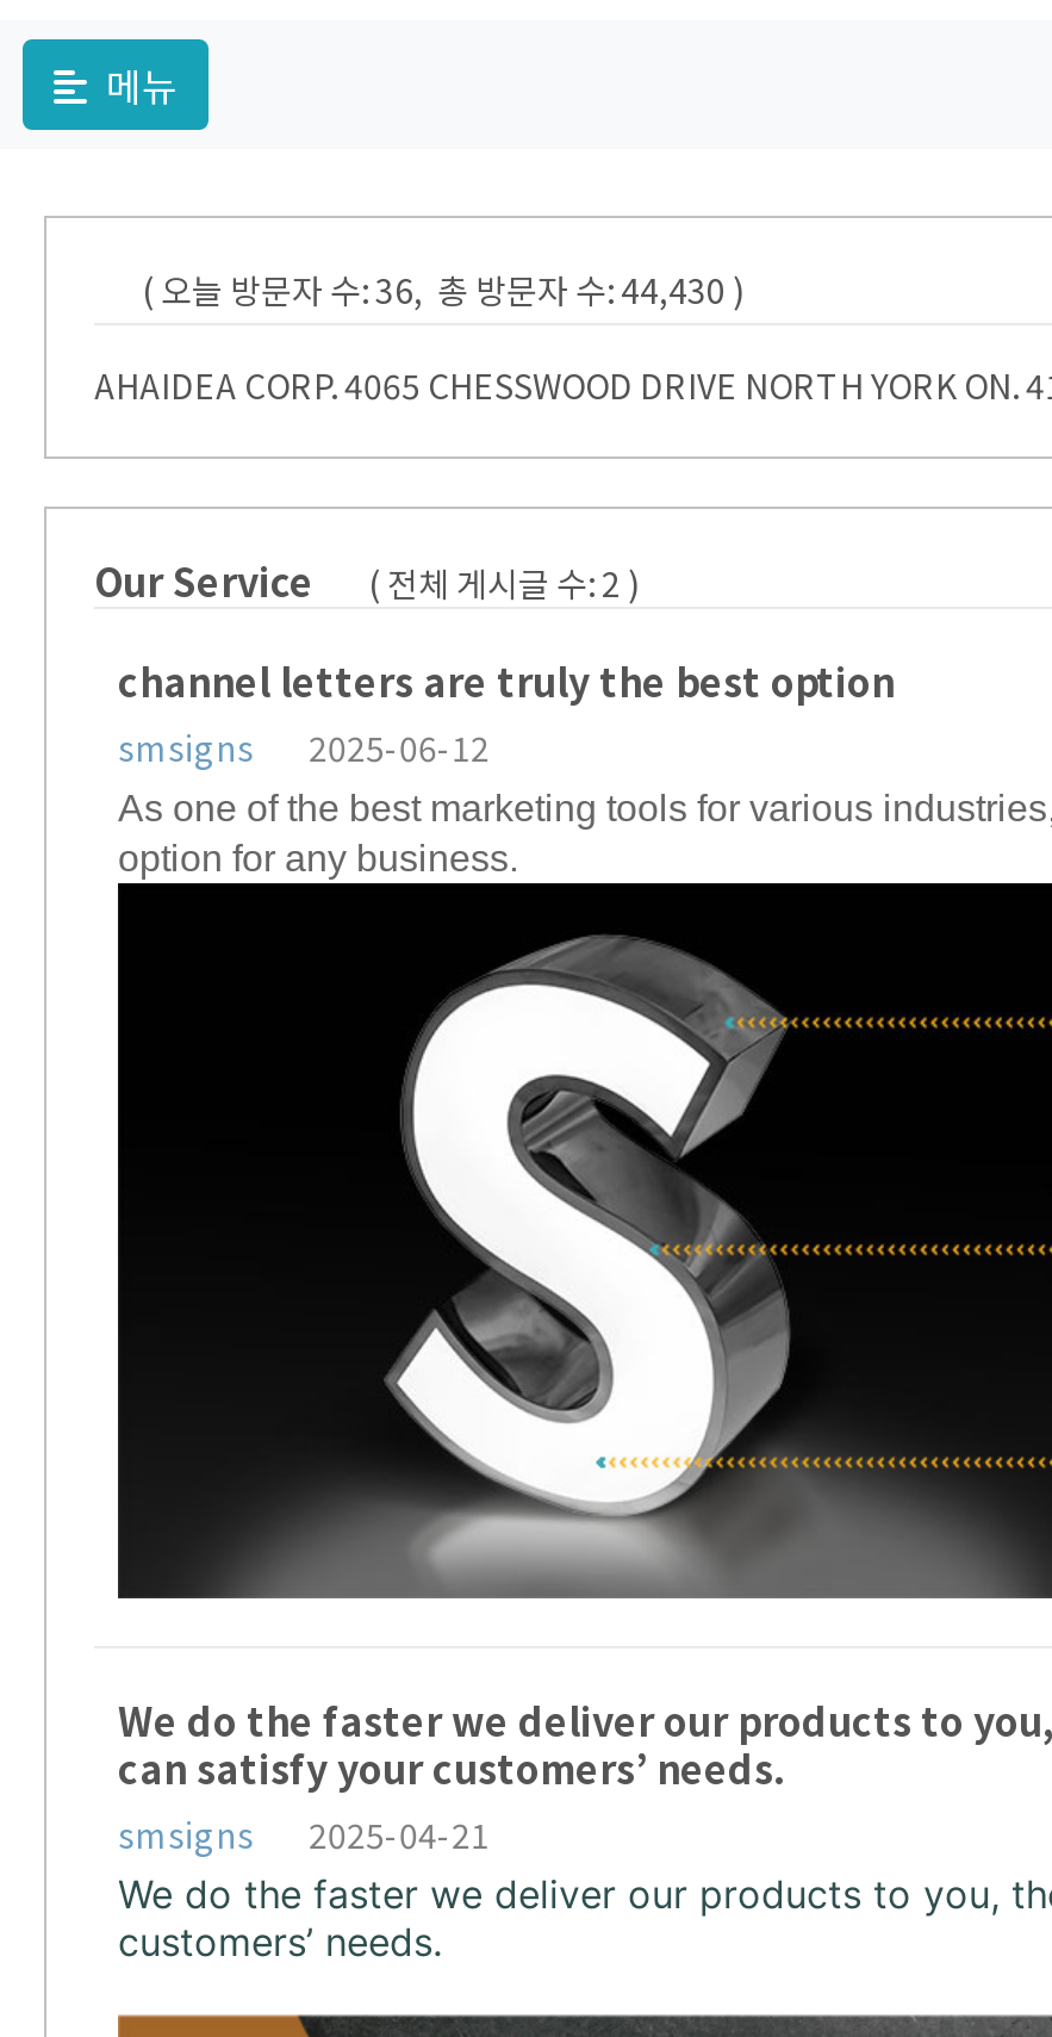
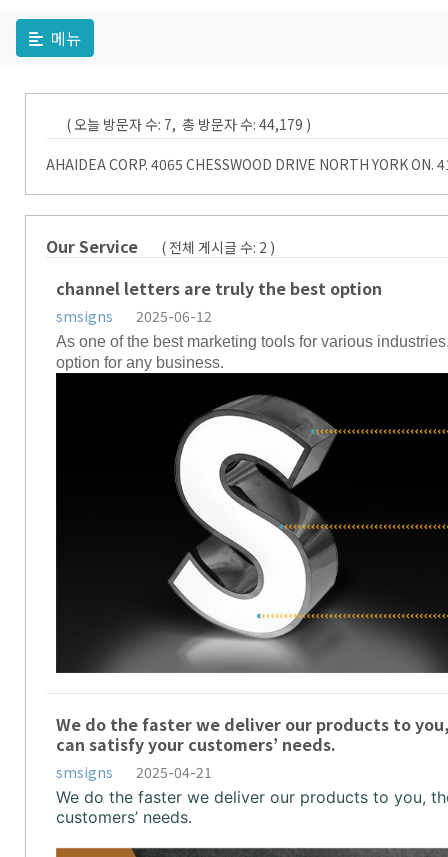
- ( 오늘 방문자 수: 36, 총 방문자 수: 44,430 )
+ ( 오늘 방문자 수: 7, 총 방문자 수: 44,179 )
